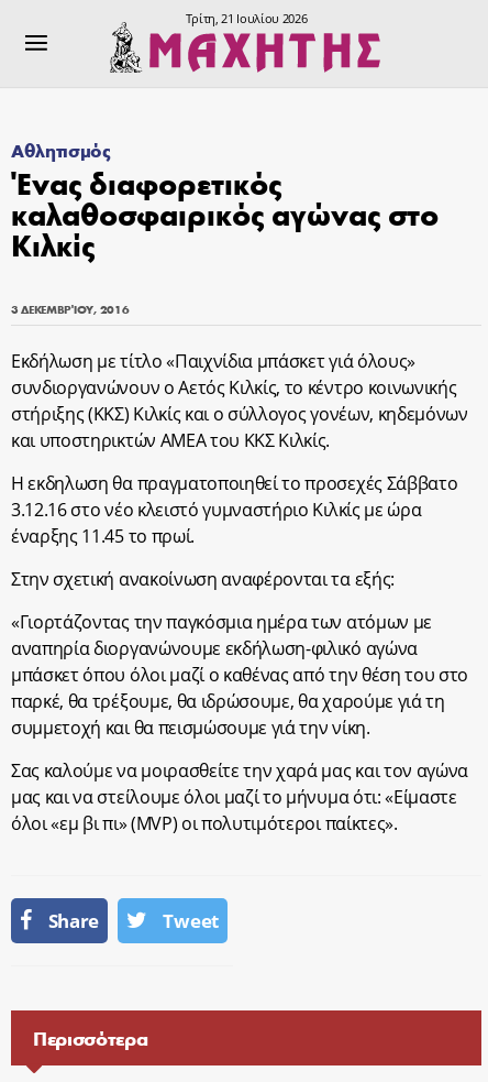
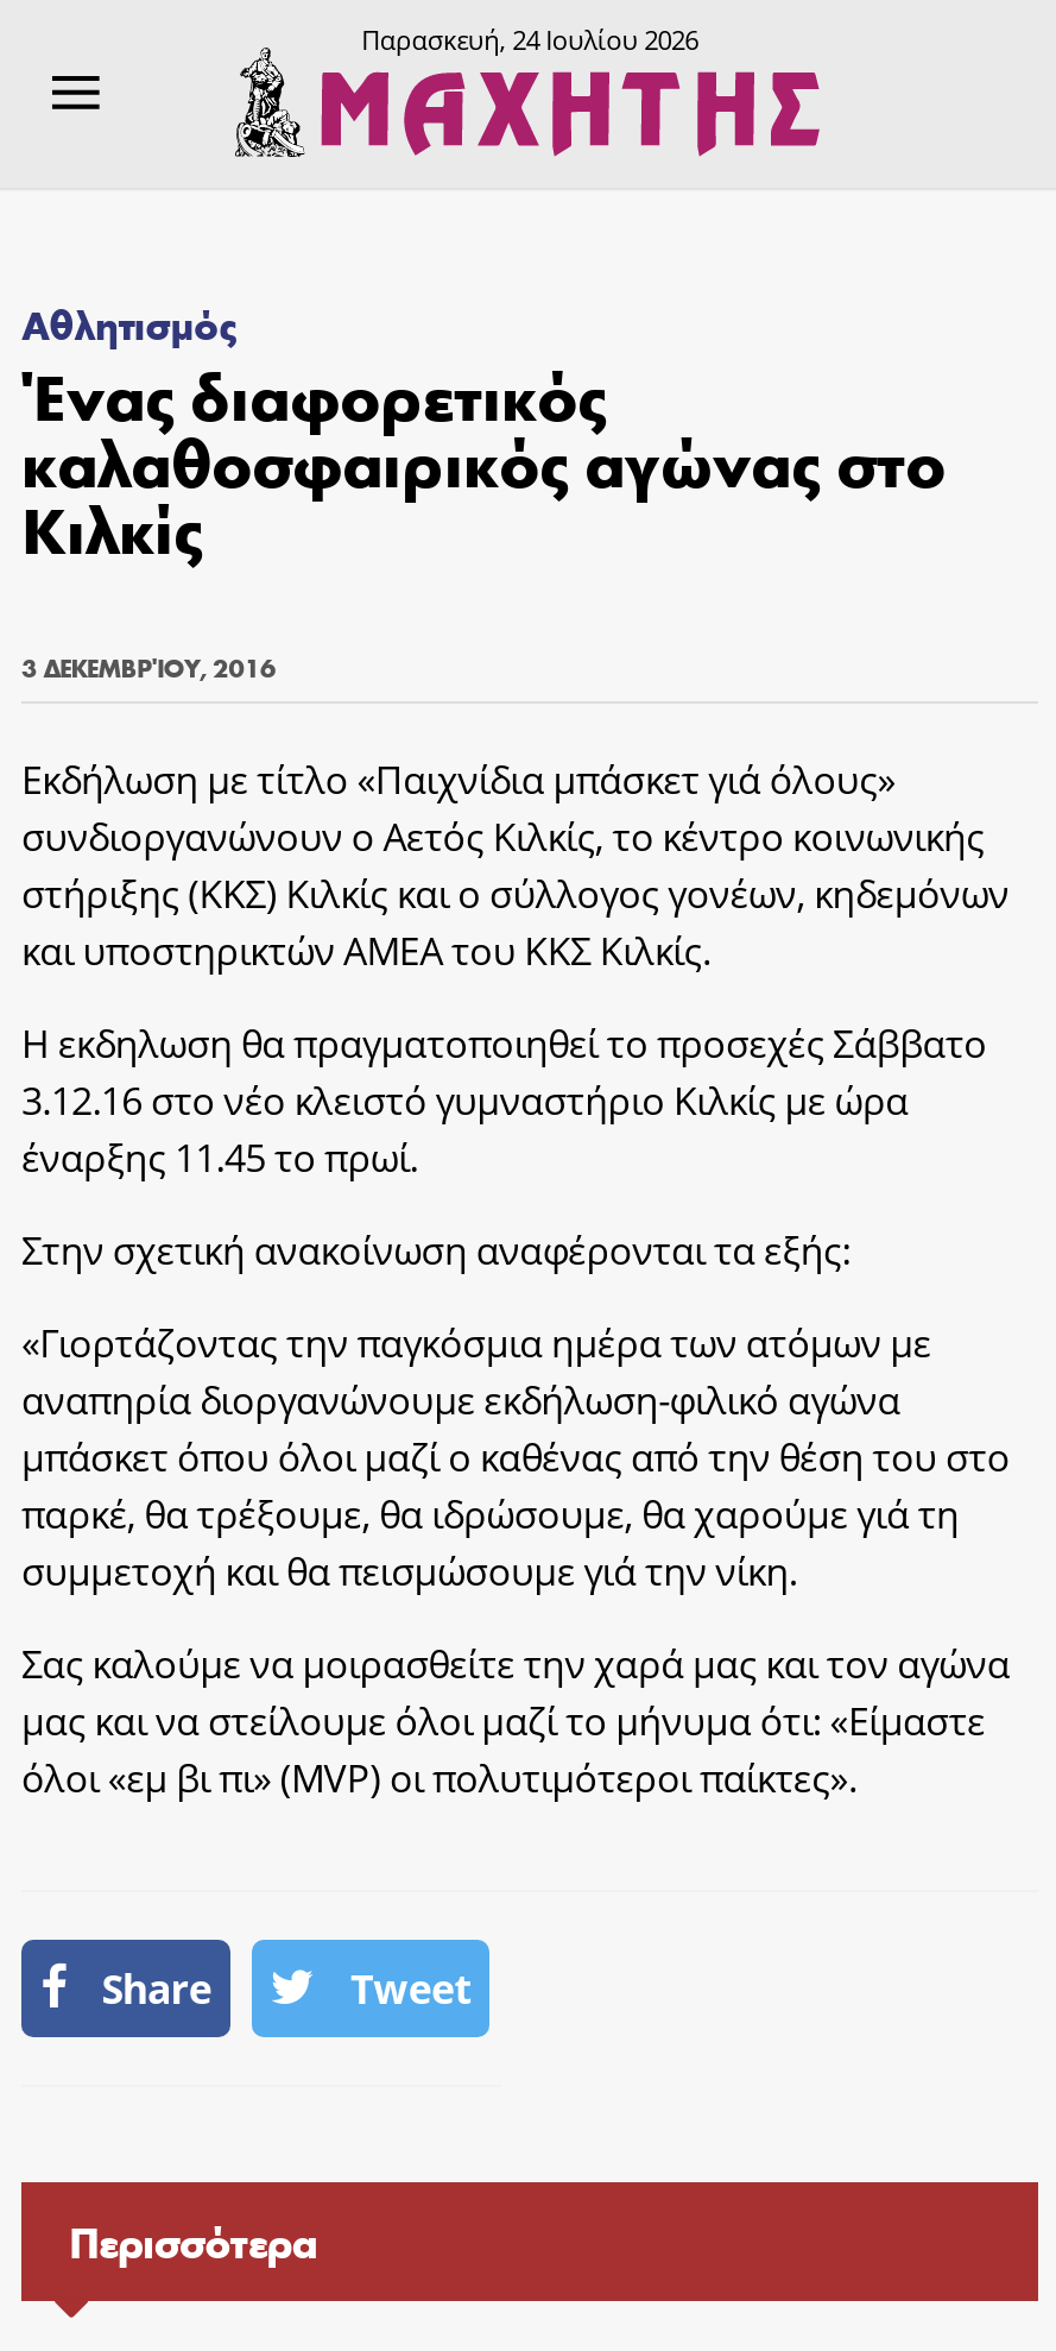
- Τρίτη, 21 Ιουλίου 2026
+ Παρασκευή, 24 Ιουλίου 2026
